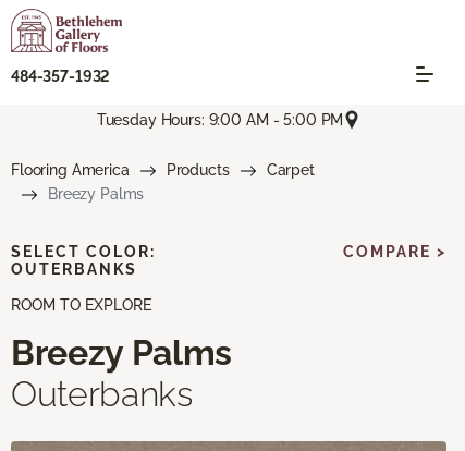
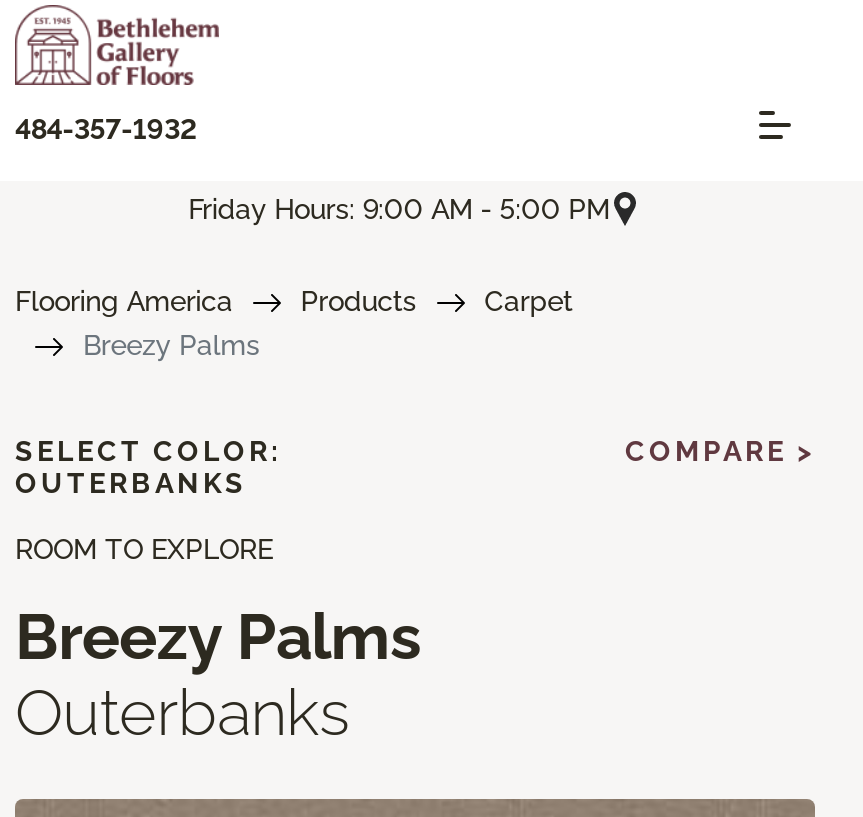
- Tuesday Hours: 9:00 AM - 5:00 PM
+ Friday Hours: 9:00 AM - 5:00 PM
